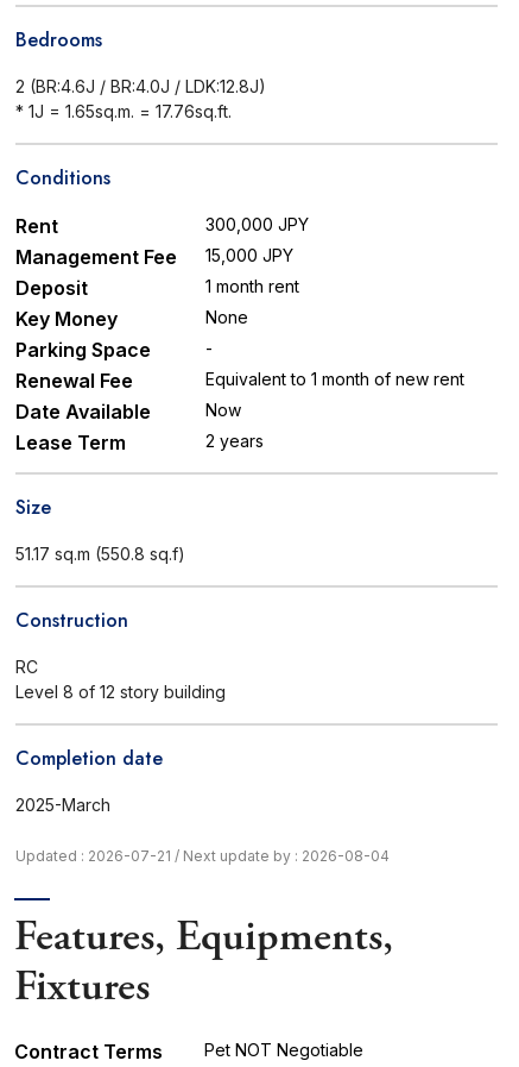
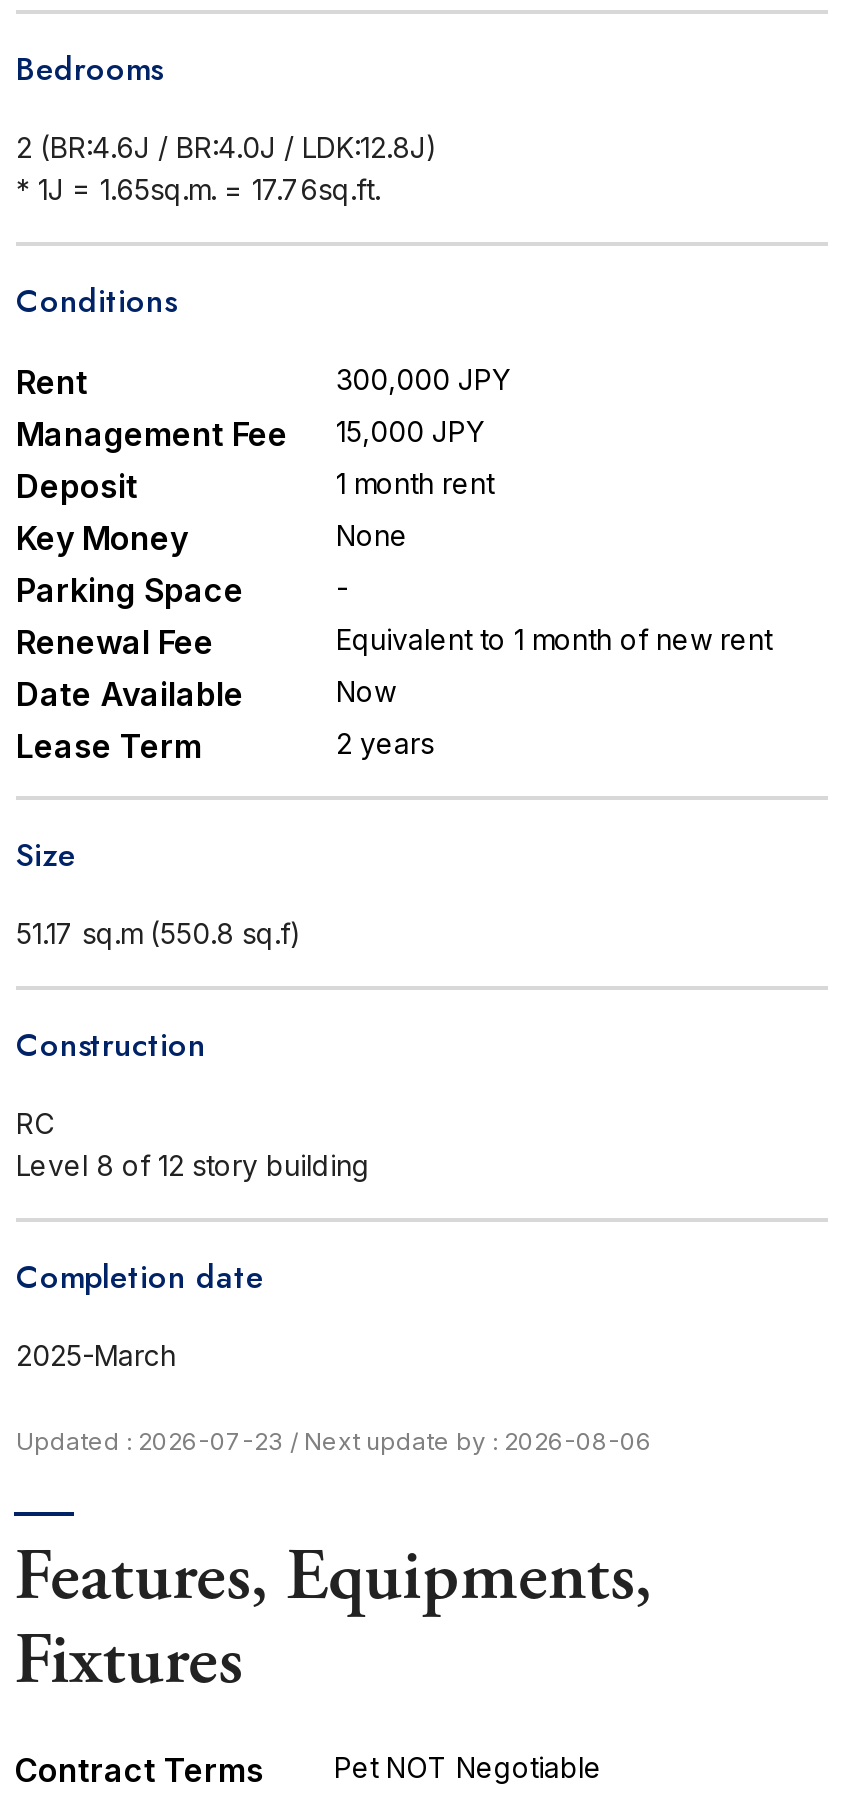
- Updated : 2026-07-21 / Next update by : 2026-08-04
+ Updated : 2026-07-23 / Next update by : 2026-08-06
